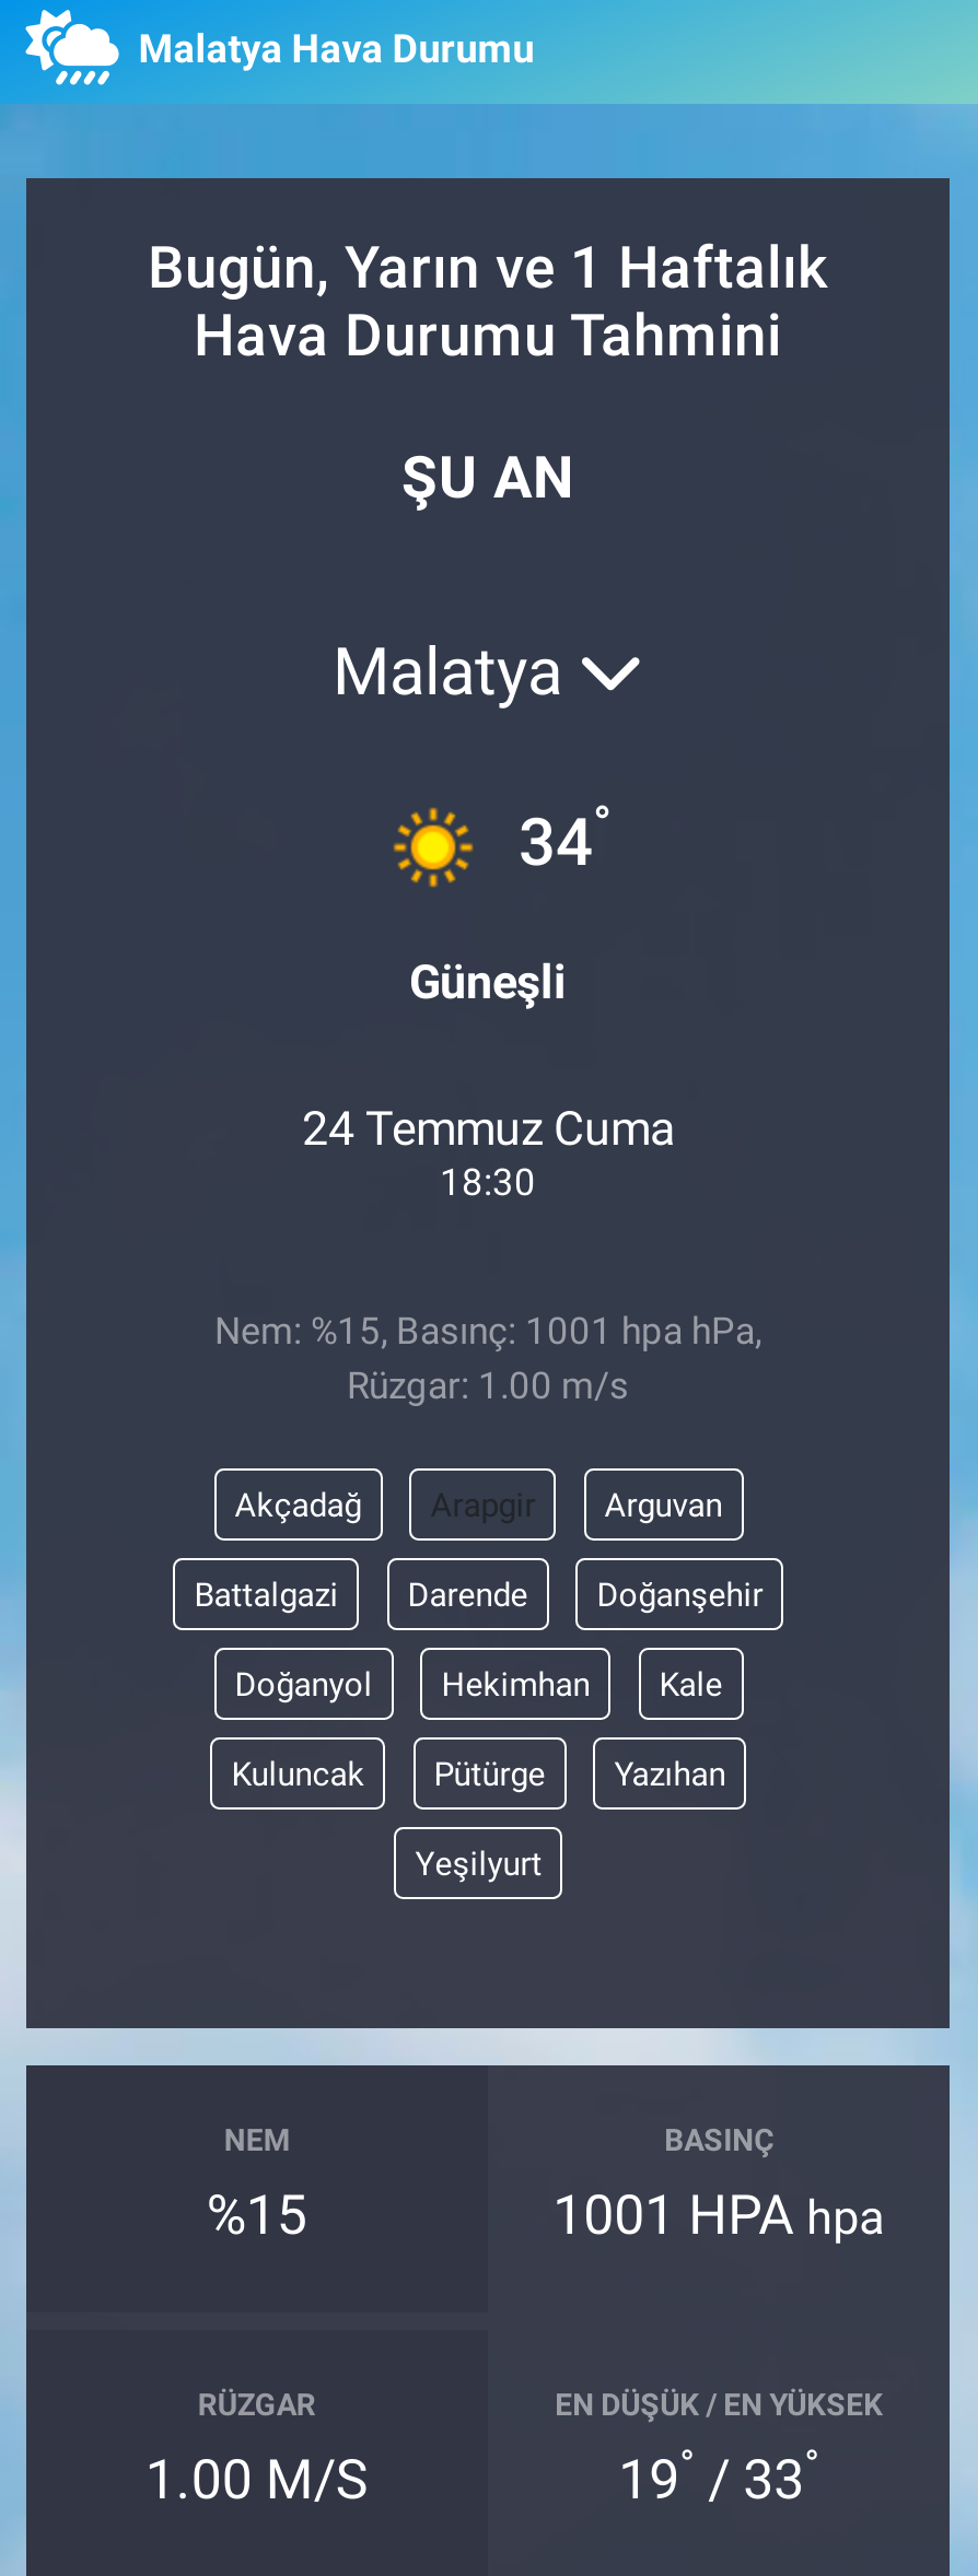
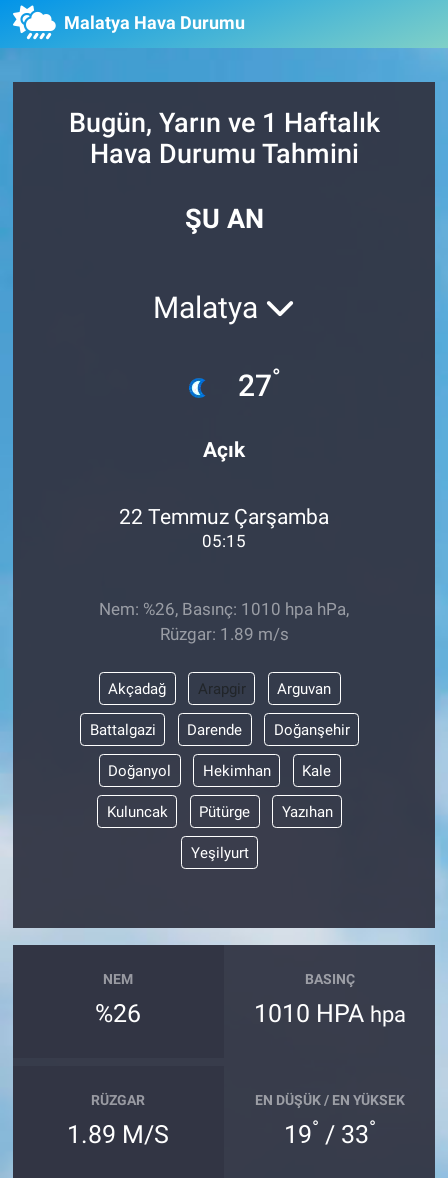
- [image]
- 34°
+ [image]
+ 27°

- Güneşli
+ Açık

- 24 Temmuz Cuma
- 18:30
+ 22 Temmuz Çarşamba
+ 05:15

- Nem: %15, Basınç: 1001 hpa hPa,
- Rüzgar: 1.00 m/s
+ Nem: %26, Basınç: 1010 hpa hPa,
+ Rüzgar: 1.89 m/s

- %15
+ %26

- 1001 HPA hpa
+ 1010 HPA hpa

- 1.00 M/S
+ 1.89 M/S
